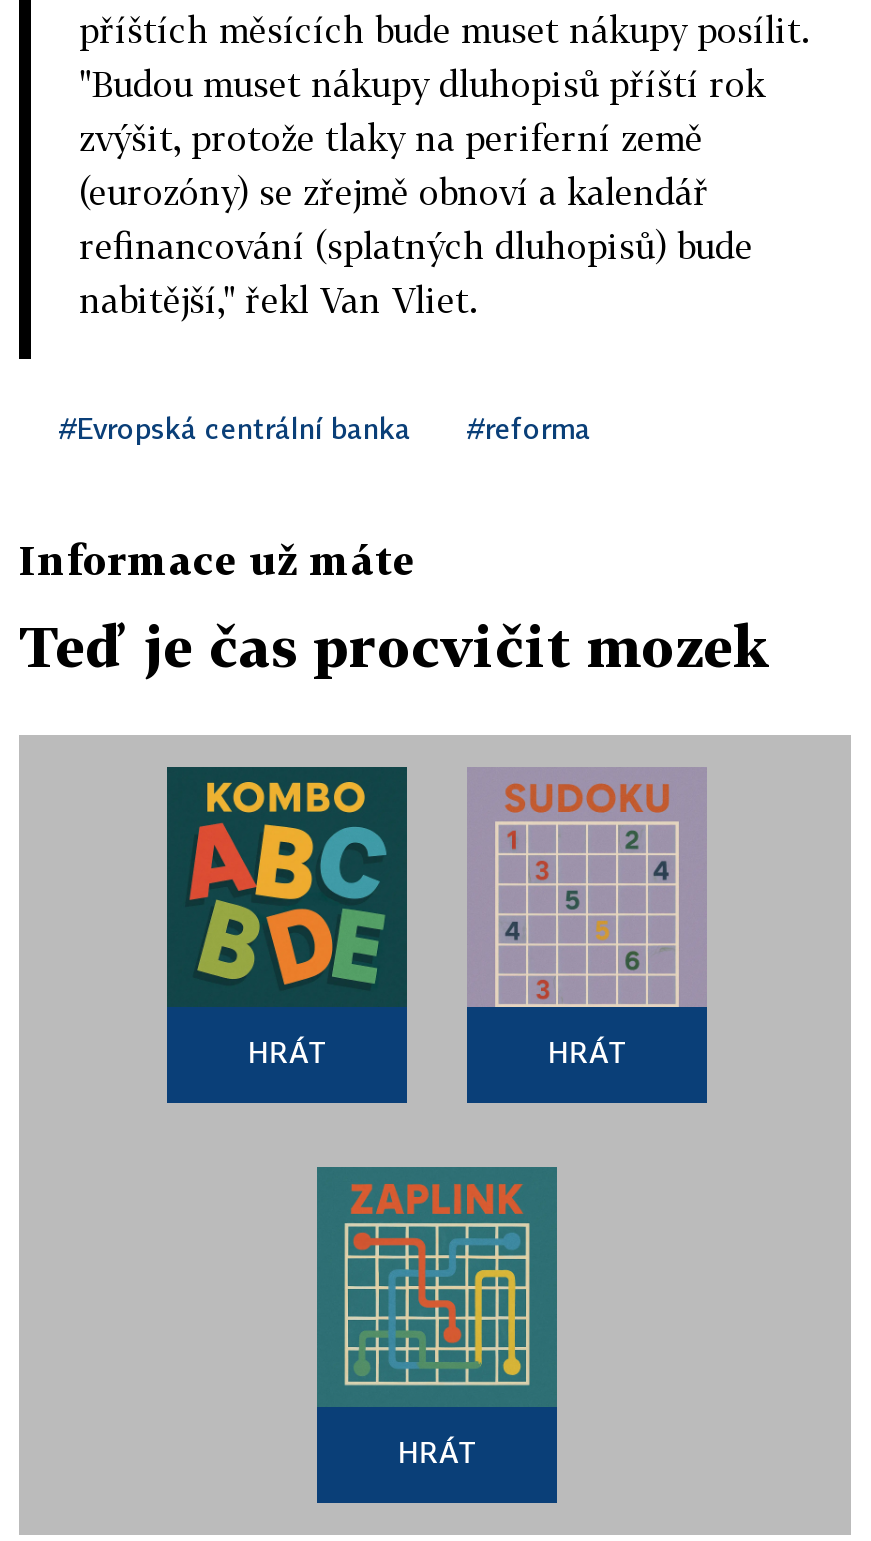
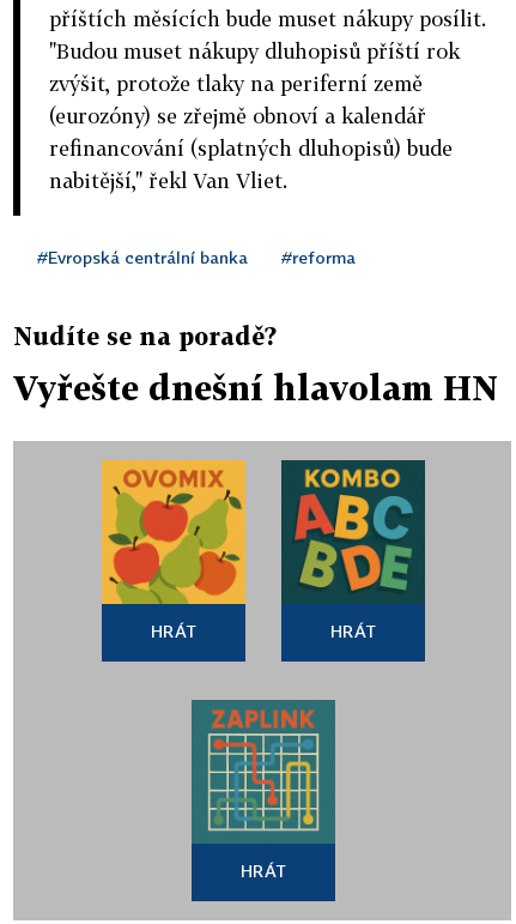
- Informace už máte
+ Nudíte se na poradě?

- Teď je čas procvičit mozek
+ Vyřešte dnešní hlavolam HN

- [image]
+ [image]

- [image]
+ [image]
